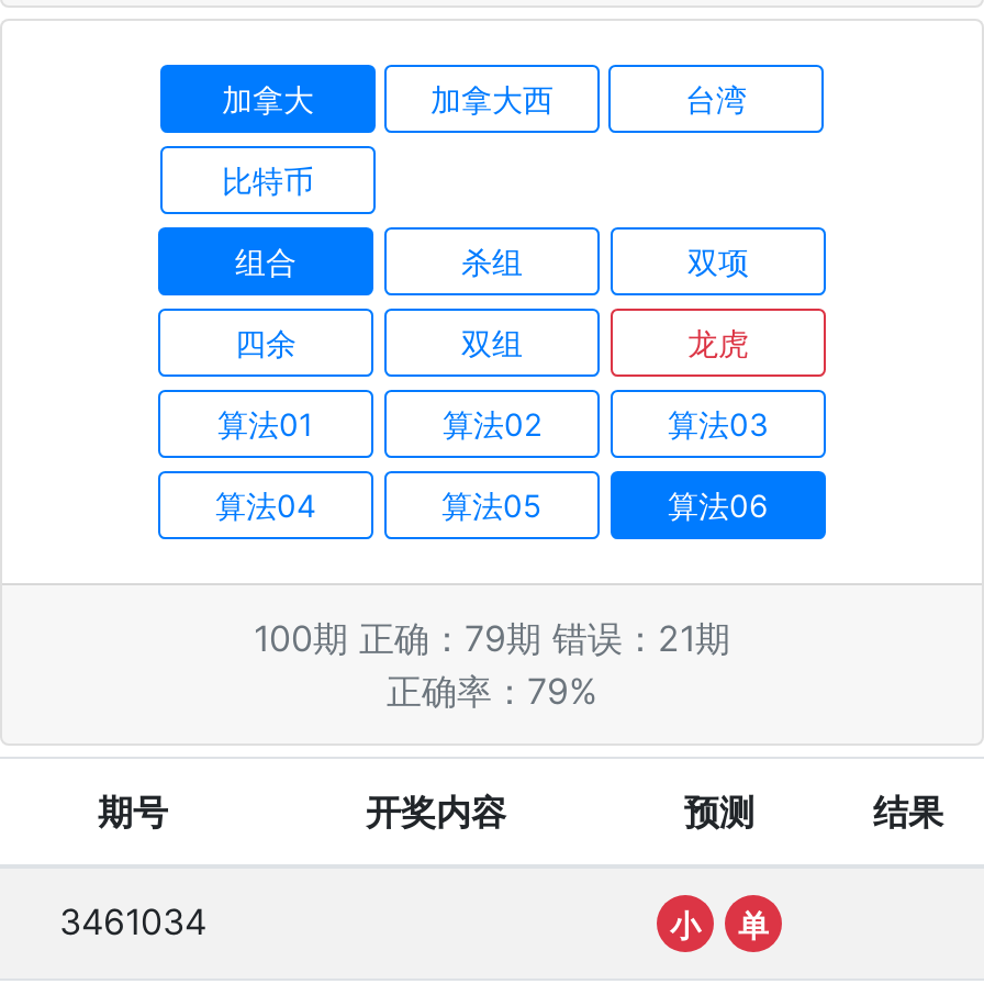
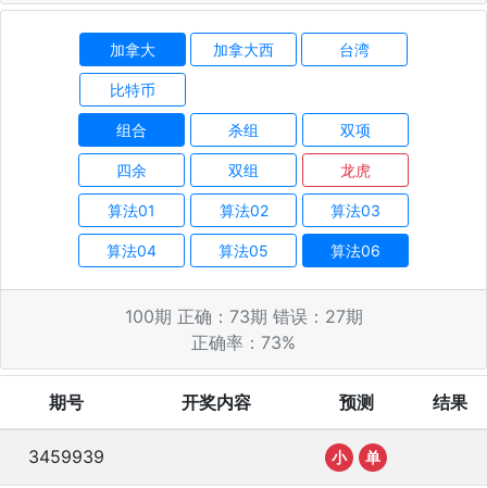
- 100期 正确：79期 错误：21期
+ 100期 正确：73期 错误：27期

- 正确率：79%
+ 正确率：73%

- 3461034
+ 3459939
